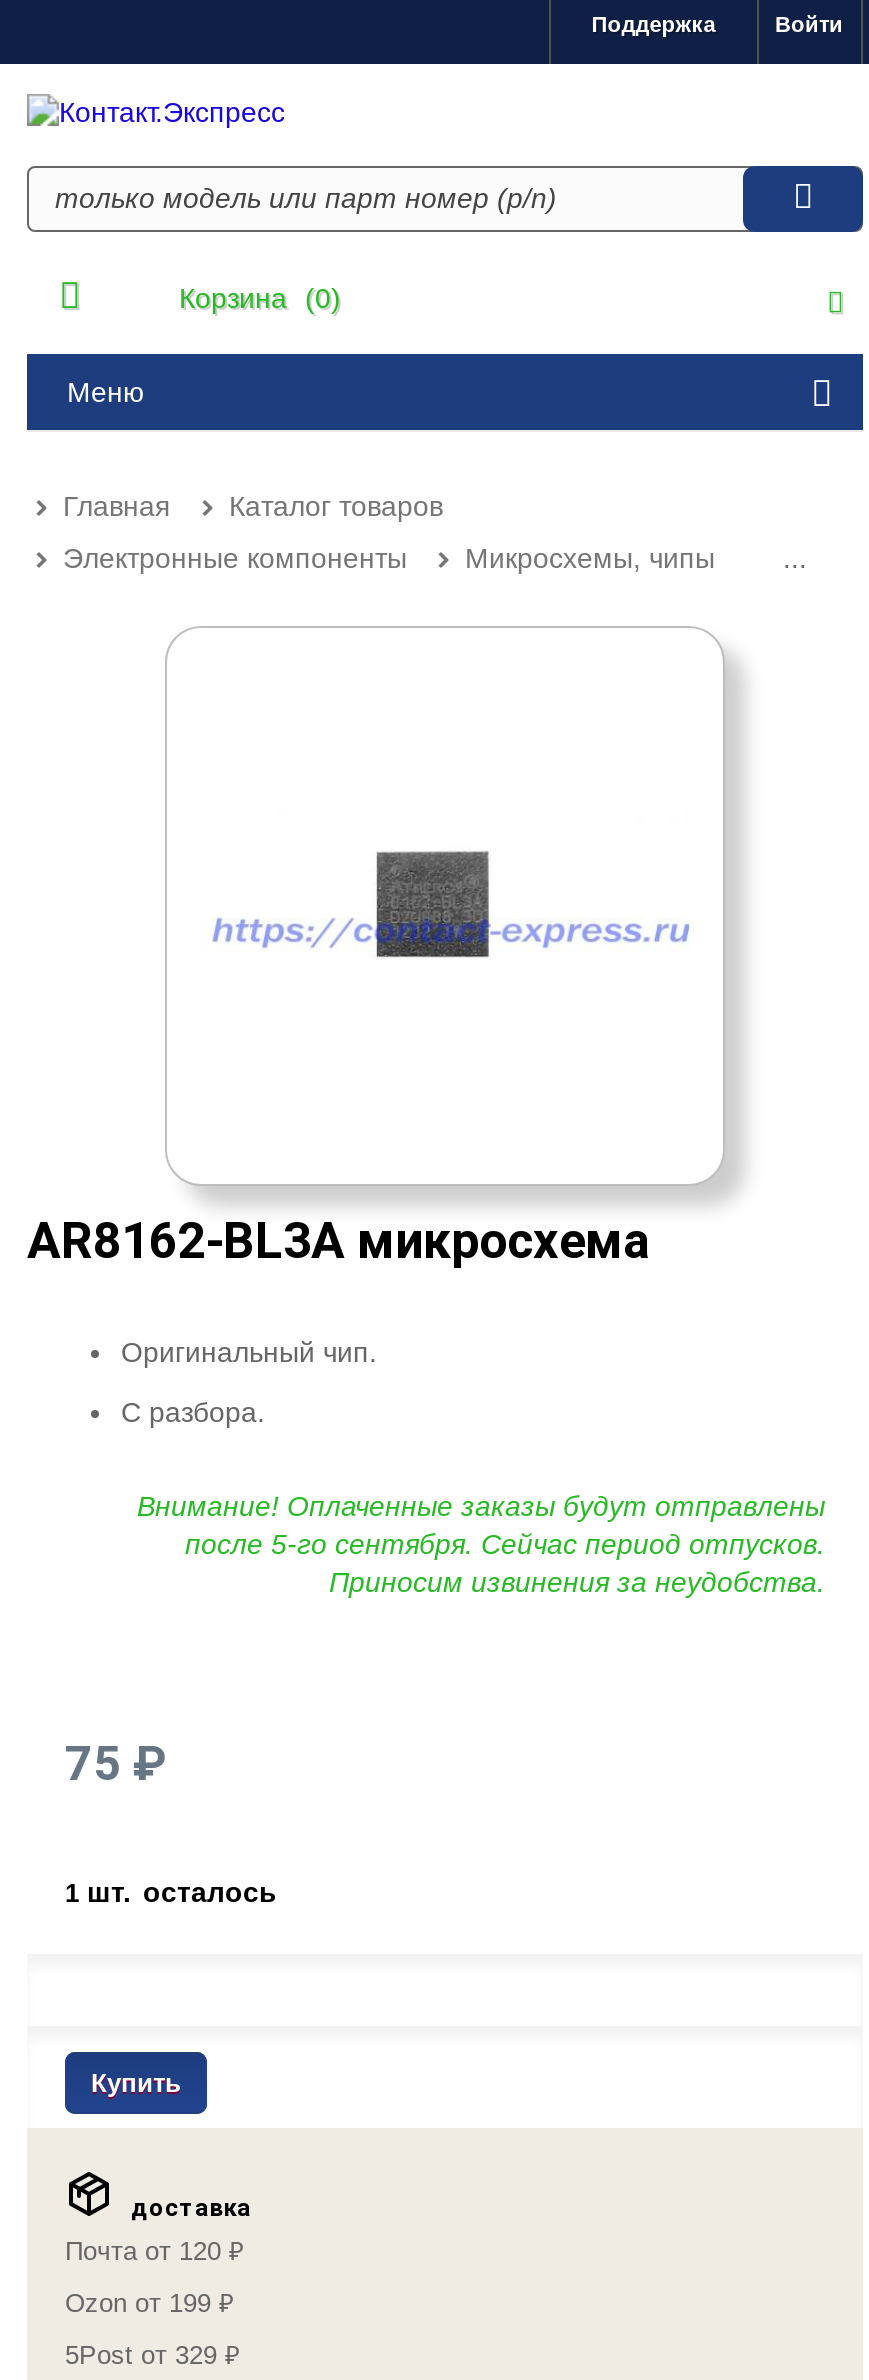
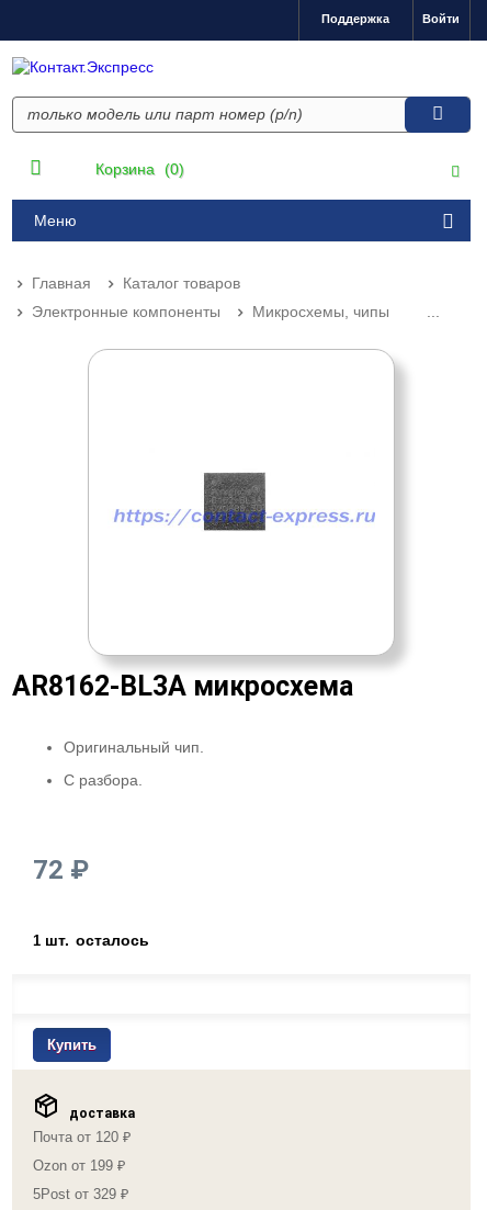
- Внимание! Оплаченные заказы будут отправлены
- после 5-го сентября. Сейчас период отпусков.
- Приносим извинения за неудобства.
- 75 ₽
+ 72 ₽
